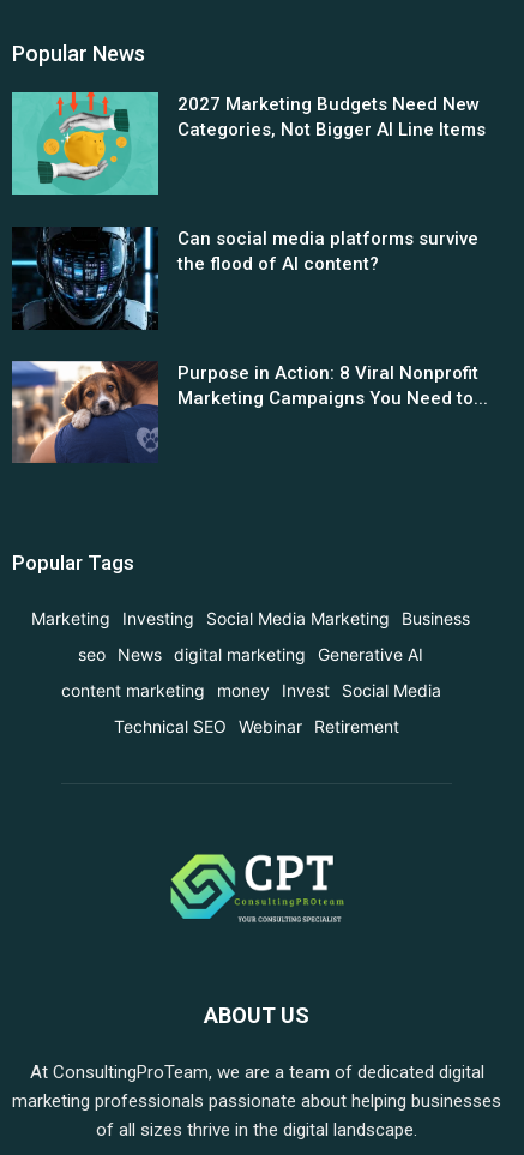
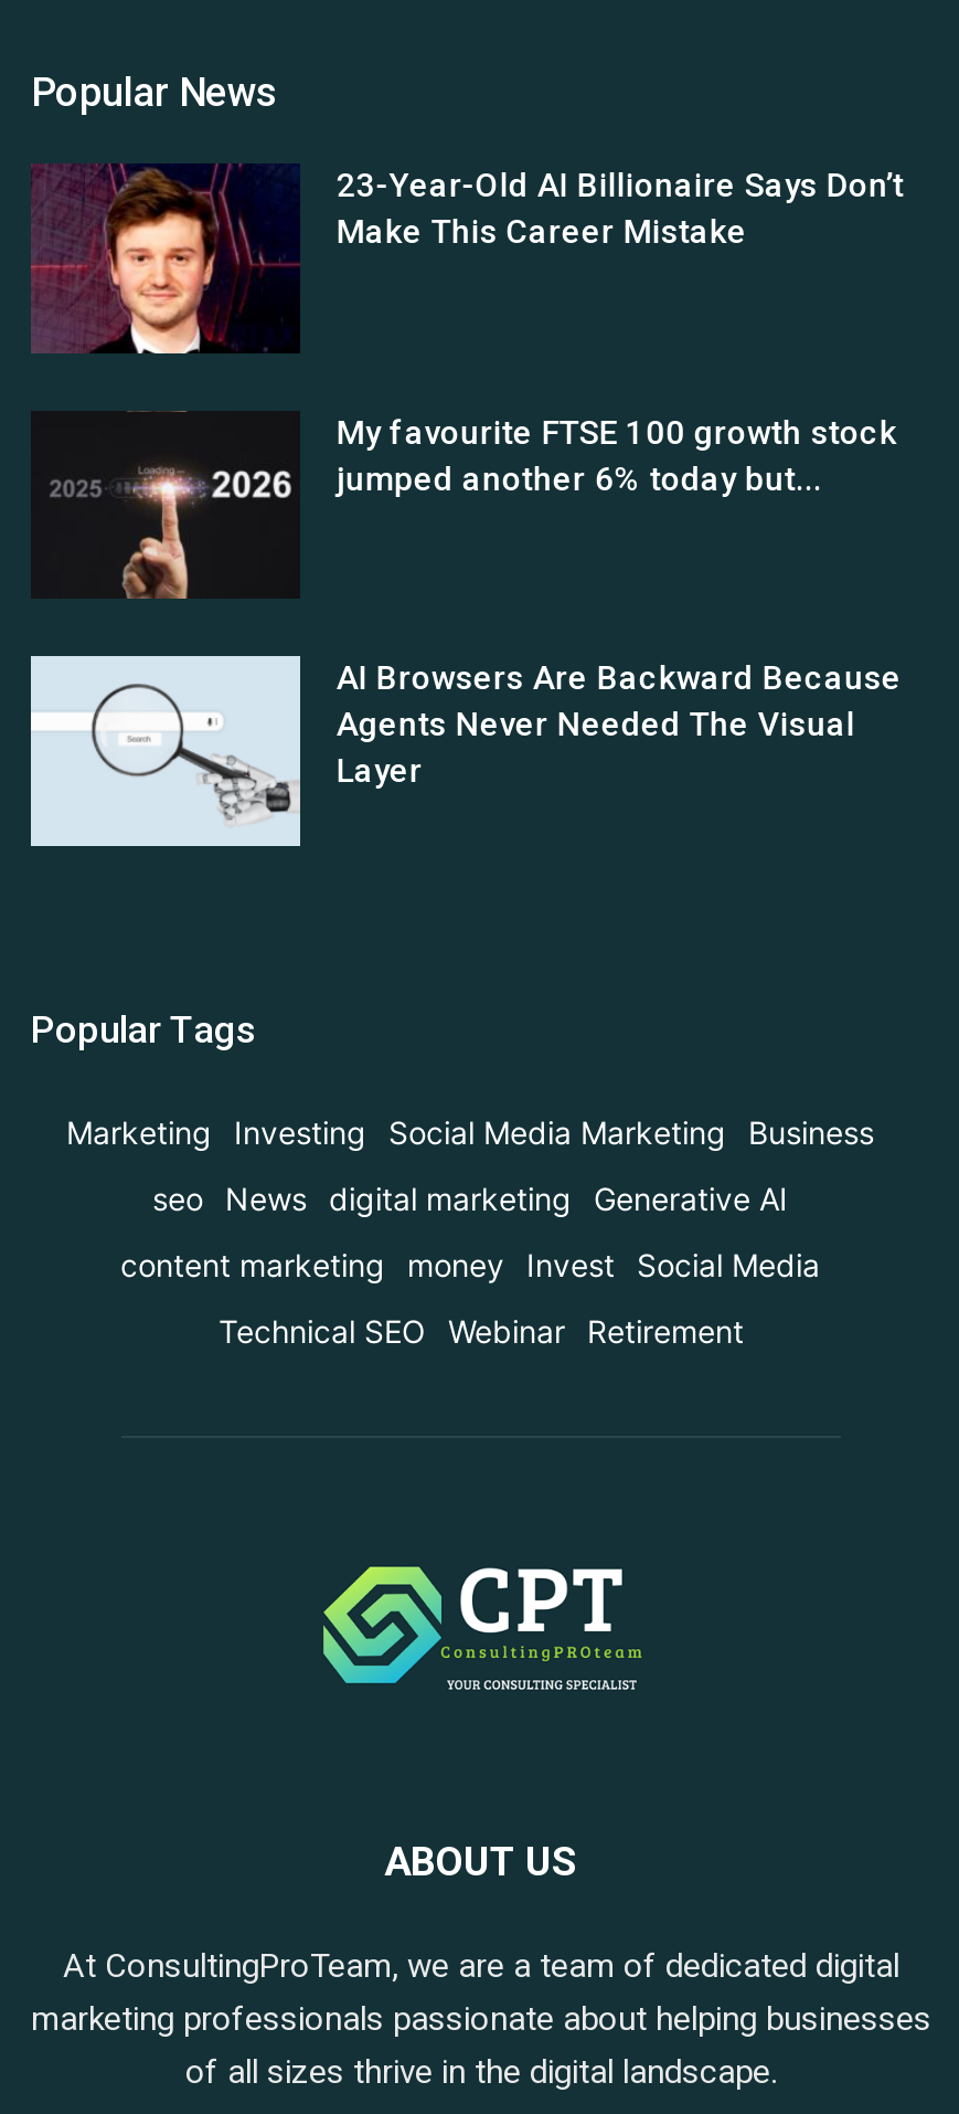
- [image]
- 2027 Marketing Budgets Need New
- Categories, Not Bigger AI Line Items
+ [image]
+ 23-Year-Old AI Billionaire Says Don’t
+ Make This Career Mistake

- [image]
- Can social media platforms survive
- the flood of AI content?
+ [image]
+ My favourite FTSE 100 growth stock
+ jumped another 6% today but...

- [image]
- Purpose in Action: 8 Viral Nonprofit
- Marketing Campaigns You Need to...
+ [image]
+ AI Browsers Are Backward Because
+ Agents Never Needed The Visual
+ Layer
